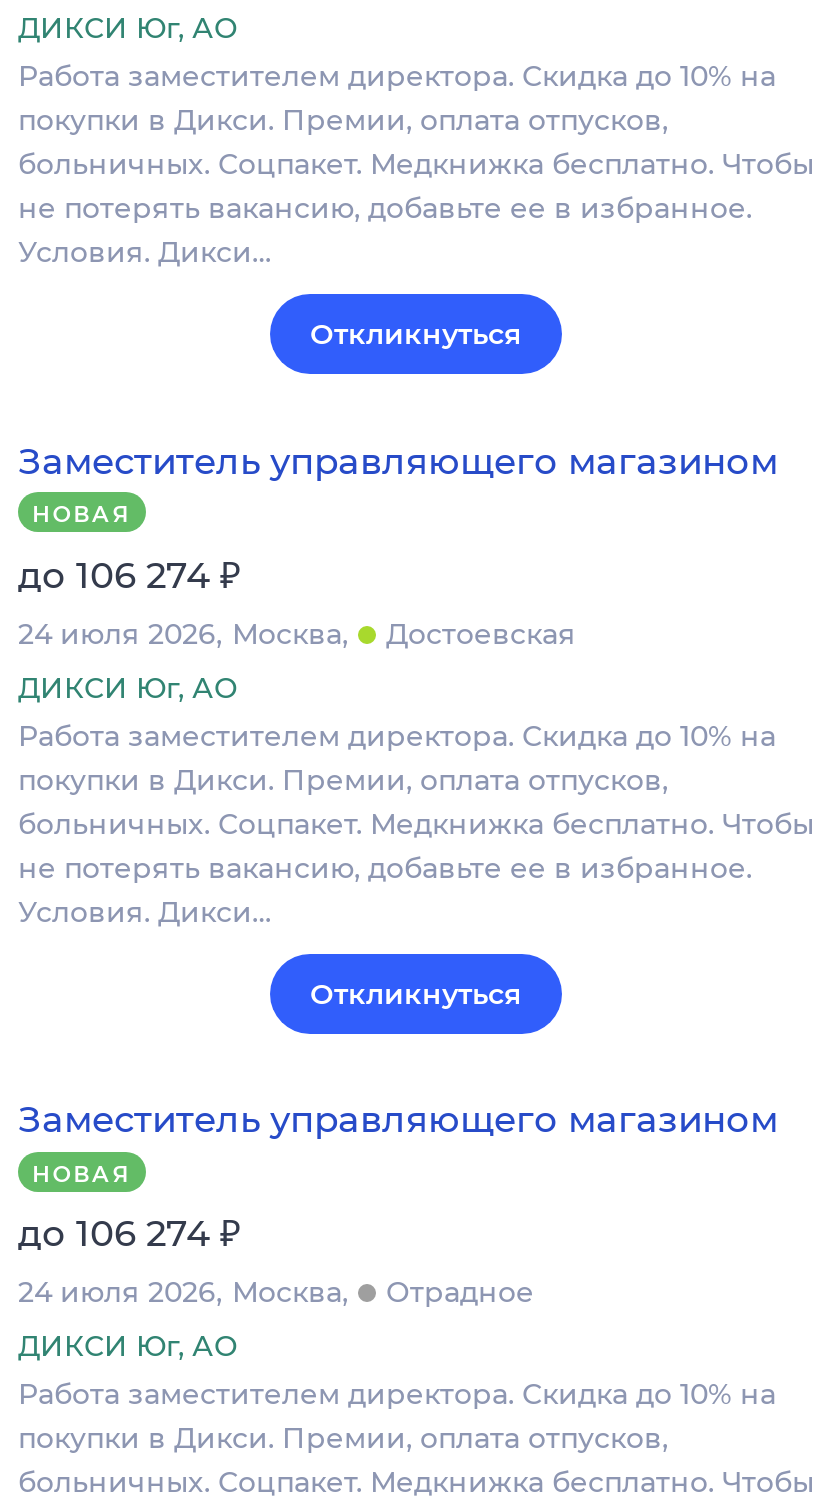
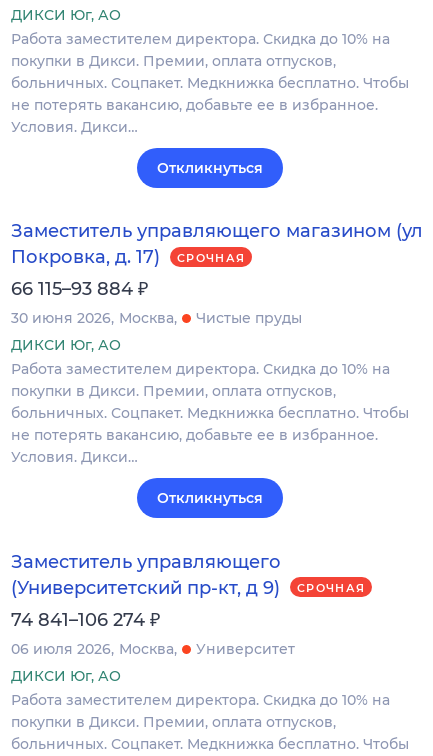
- Заместитель управляющего магазином
- НОВАЯ
- до 106 274 ₽
- 24 июля 2026 Москва
- Достоевская
+ Заместитель управляющего магазином (ул
+ Покровка, д. 17)
+ СРОЧНАЯ
+ 66 115–93 884 ₽
+ 30 июня 2026 Москва
+ Чистые пруды

- Заместитель управляющего магазином
- НОВАЯ
- до 106 274 ₽
- 24 июля 2026 Москва
- Отрадное
+ Заместитель управляющего
+ (Университетский пр-кт, д 9)
+ СРОЧНАЯ
+ 74 841–106 274 ₽
+ 06 июля 2026 Москва
+ Университет
